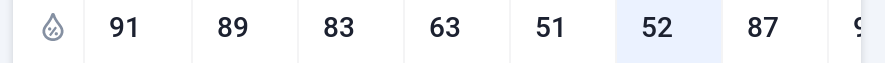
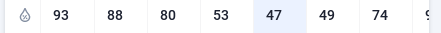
- 91
+ 93

- 89
+ 88

- 83
+ 80

- 63
+ 53

- 51
+ 47

- 52
+ 49

- 87
+ 74
